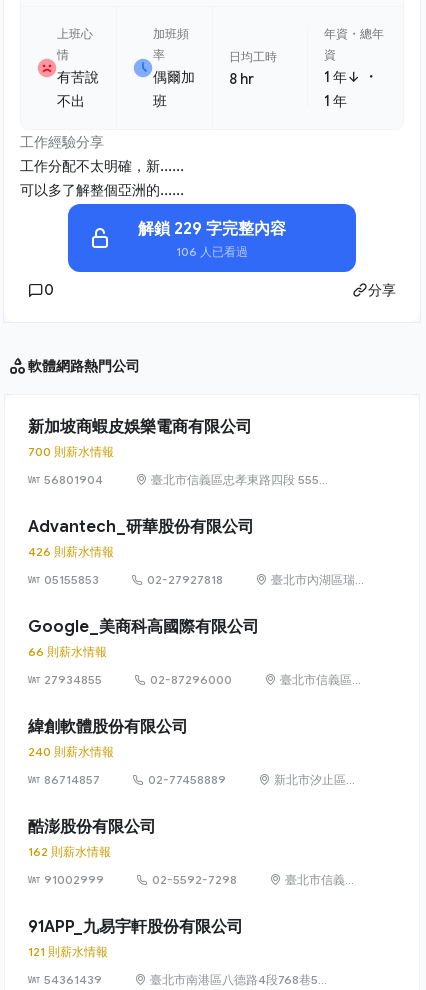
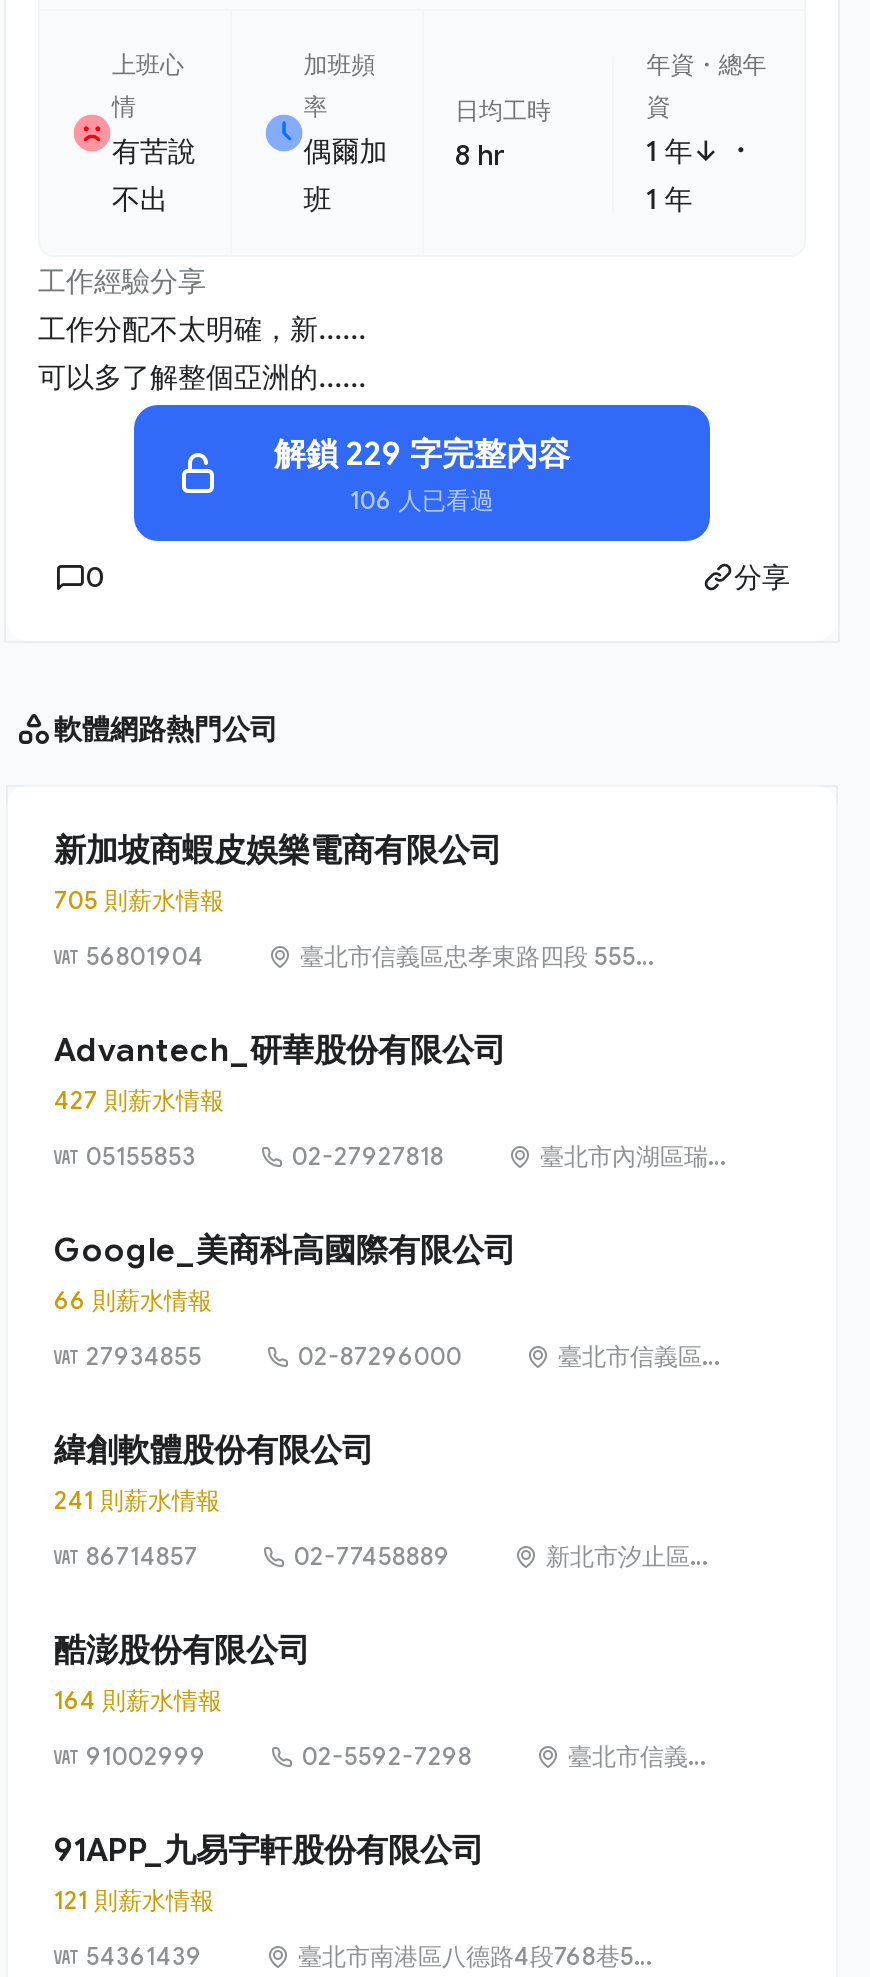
- 700 則薪水情報
+ 705 則薪水情報

- 426 則薪水情報
+ 427 則薪水情報

- 240 則薪水情報
+ 241 則薪水情報

- 162 則薪水情報
+ 164 則薪水情報
